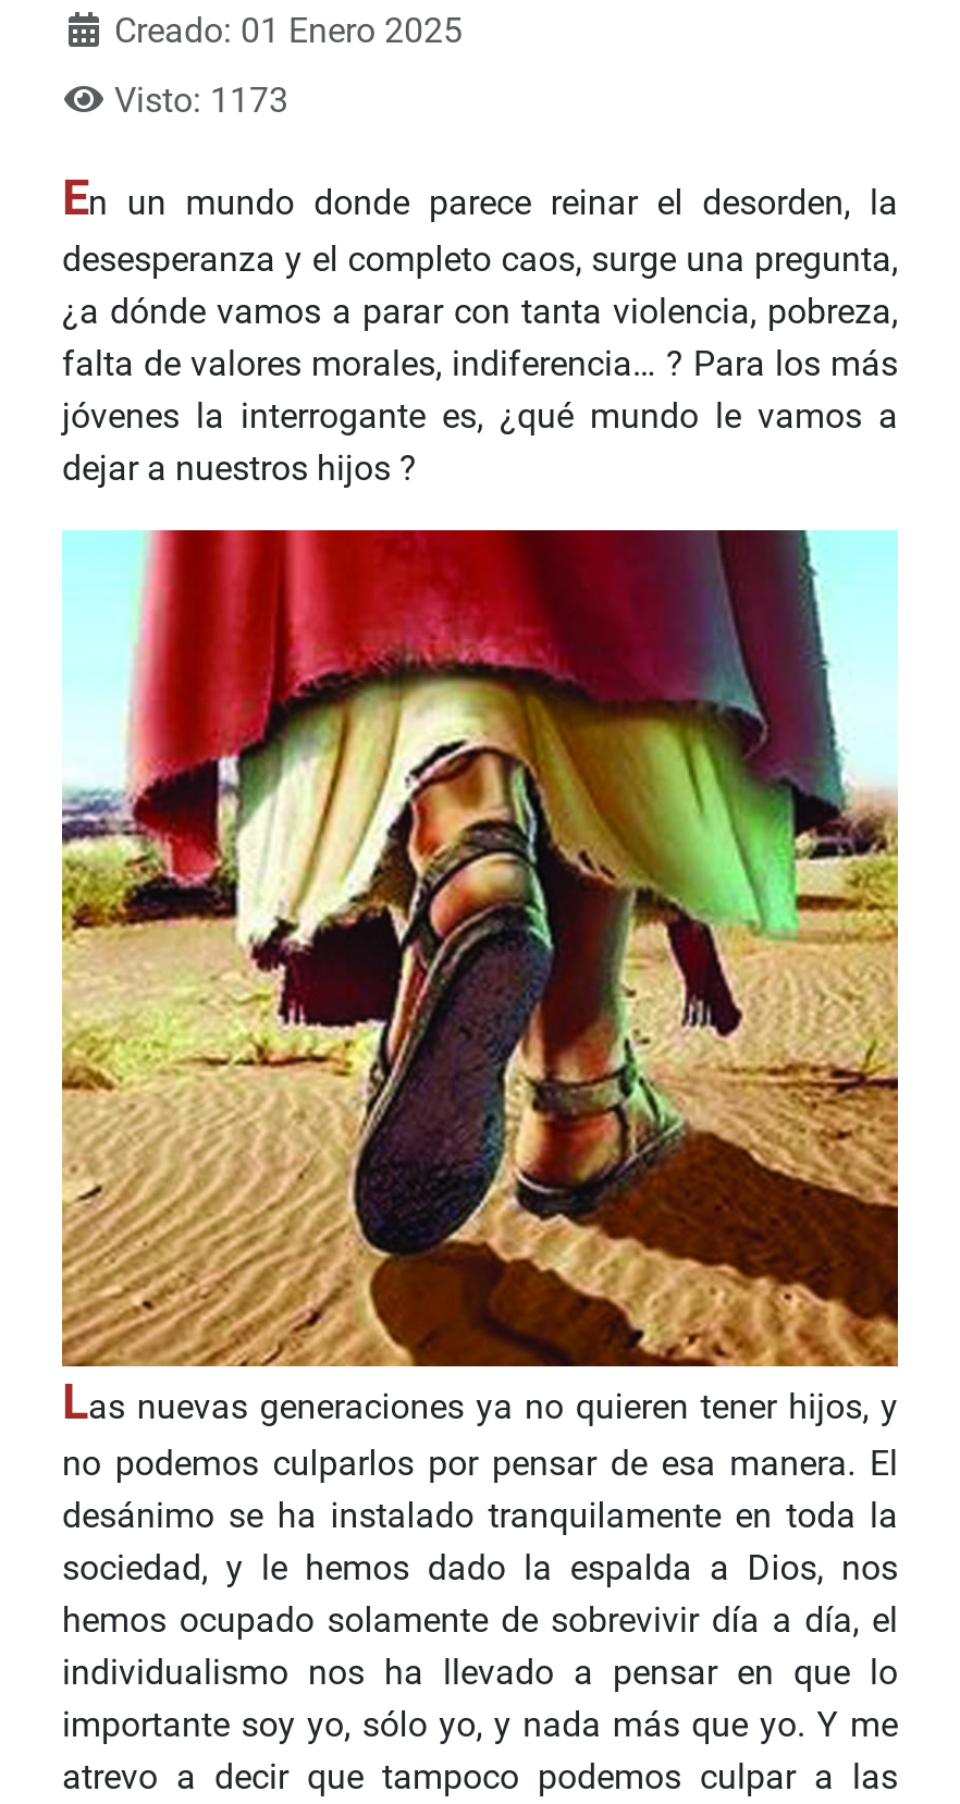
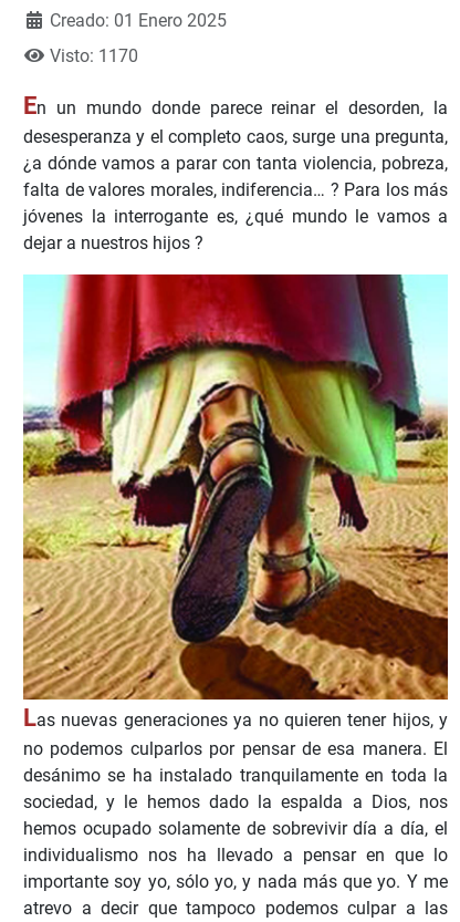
- Visto: 1173
+ Visto: 1170
